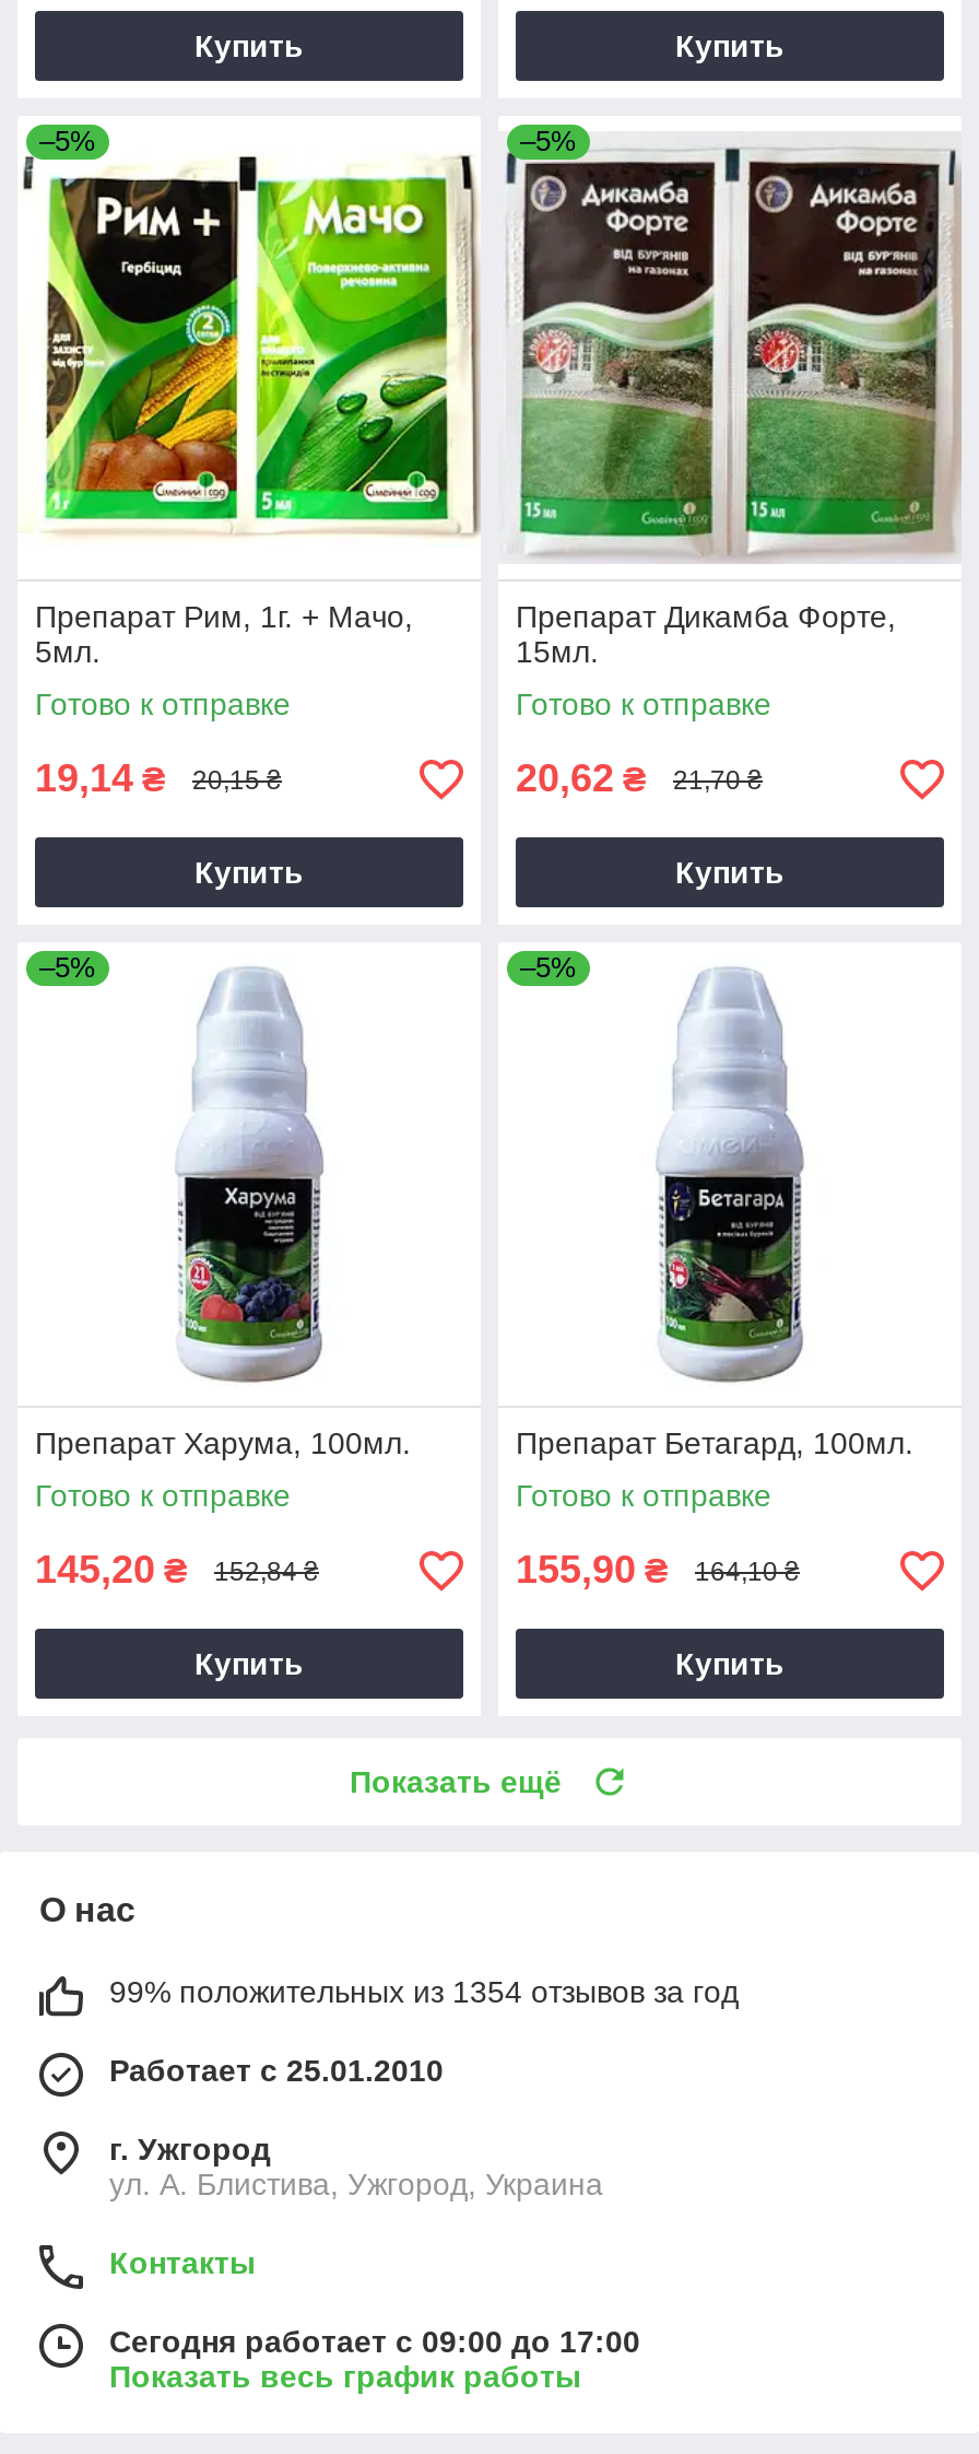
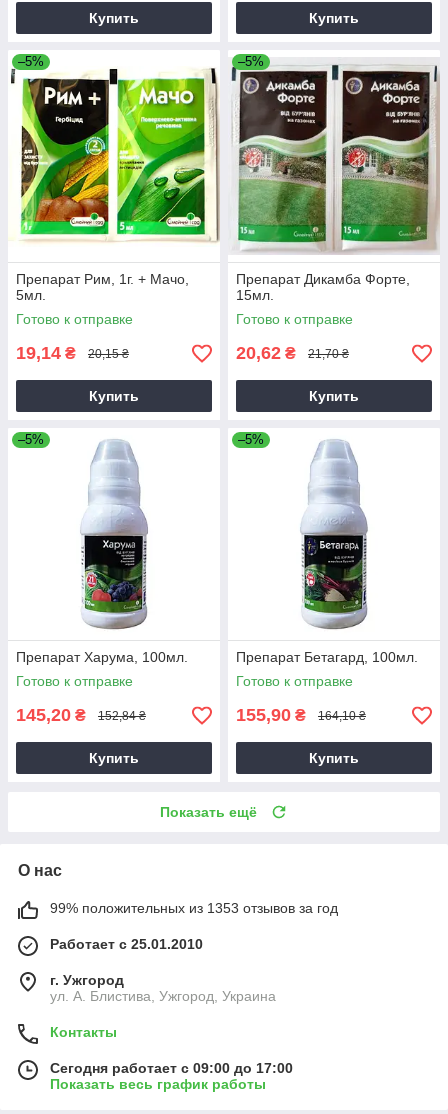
- 99% положительных из 1354 отзывов за год
+ 99% положительных из 1353 отзывов за год
